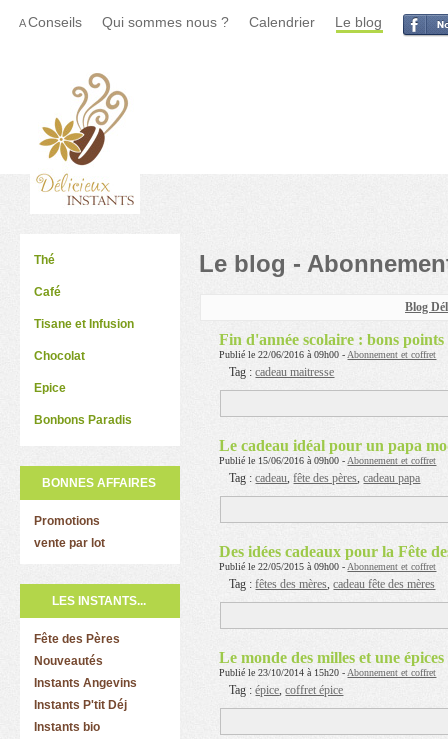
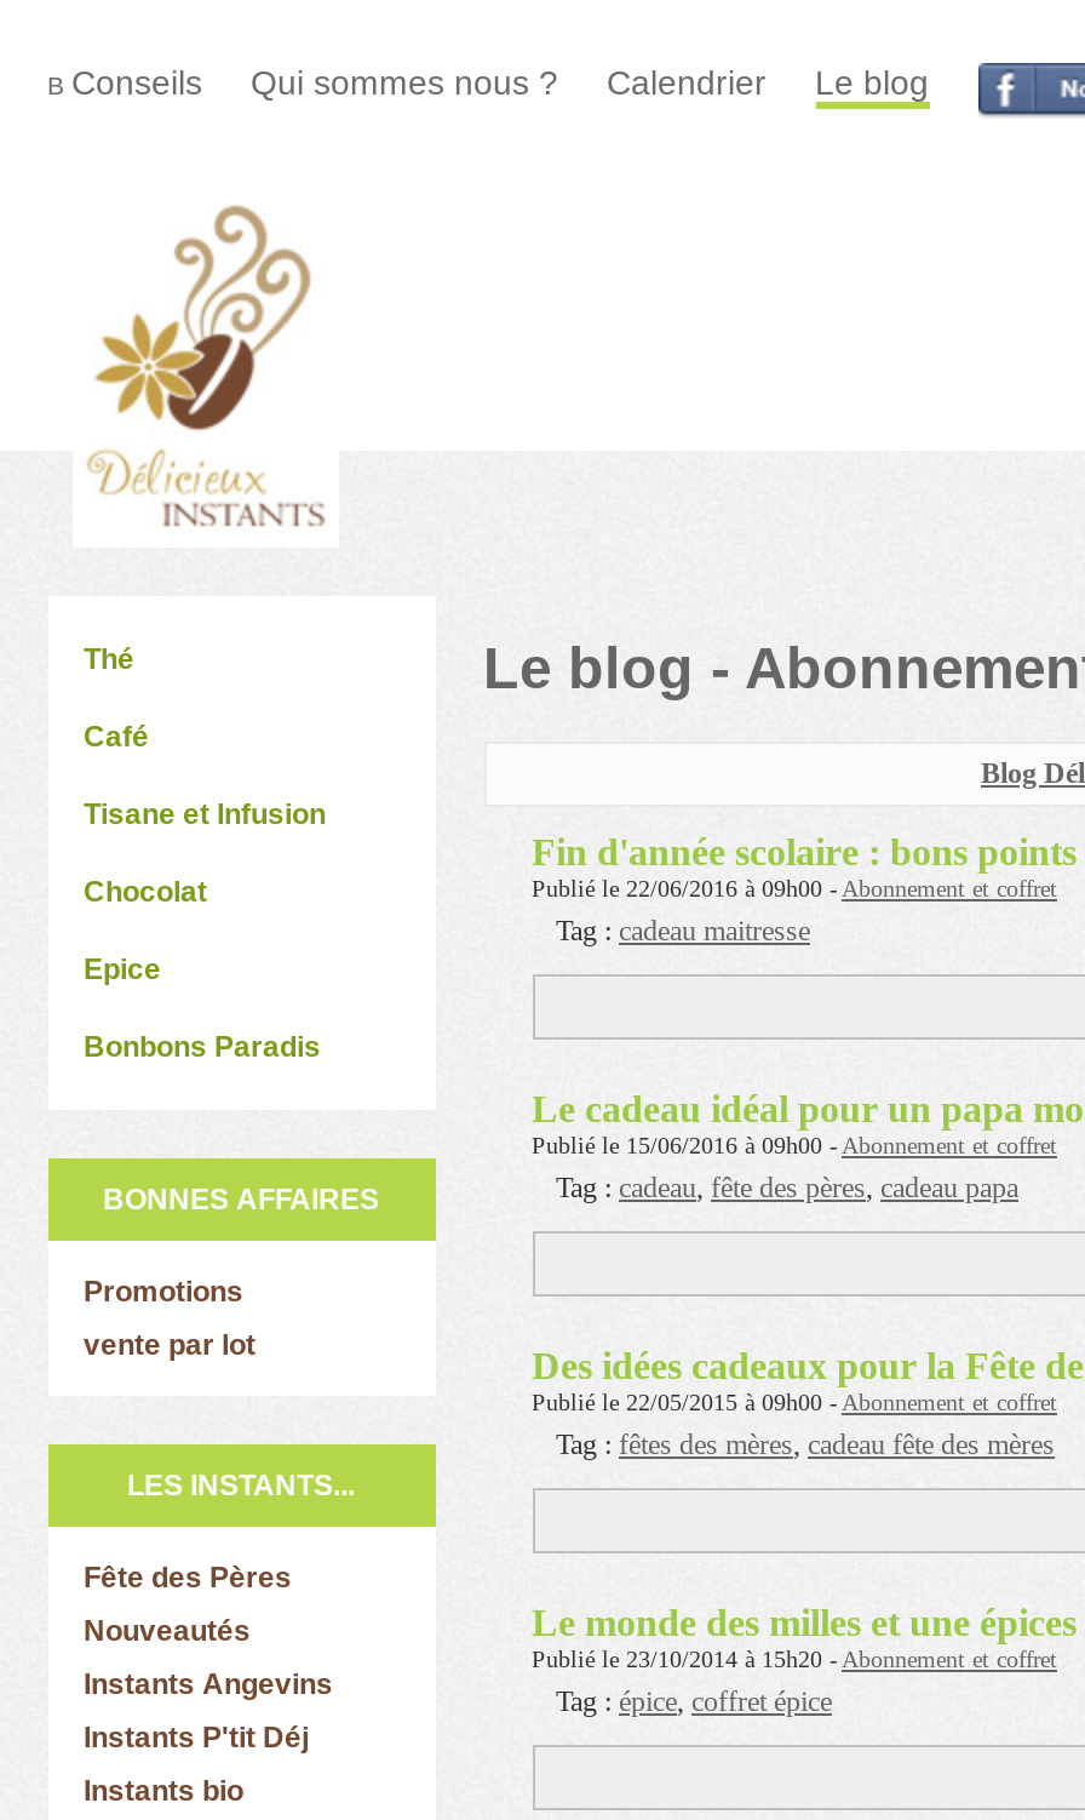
- A Conseils
+ B Conseils
